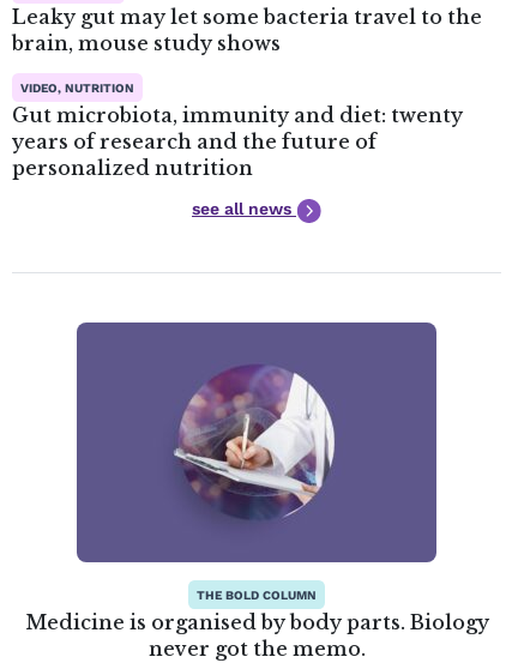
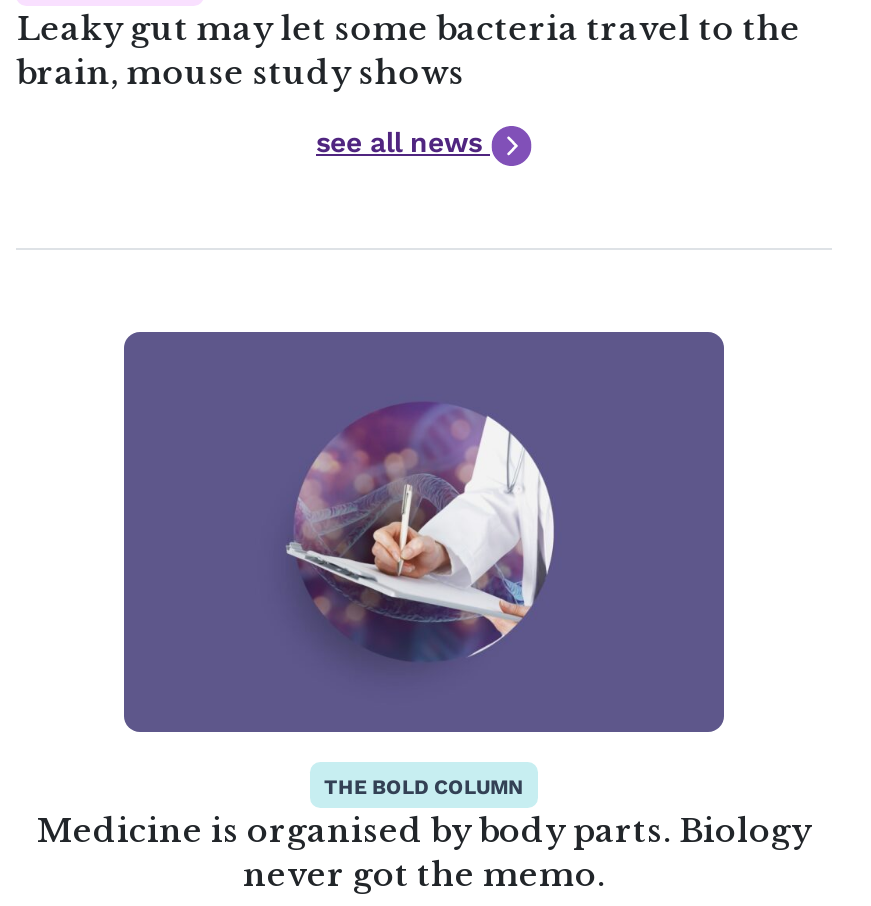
- VIDEO, NUTRITION
- Gut microbiota, immunity and diet: twenty
- years of research and the future of
- personalized nutrition
